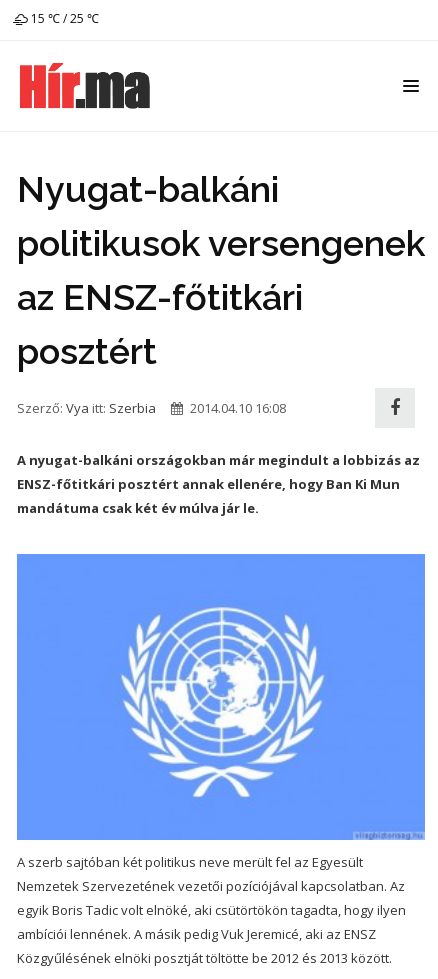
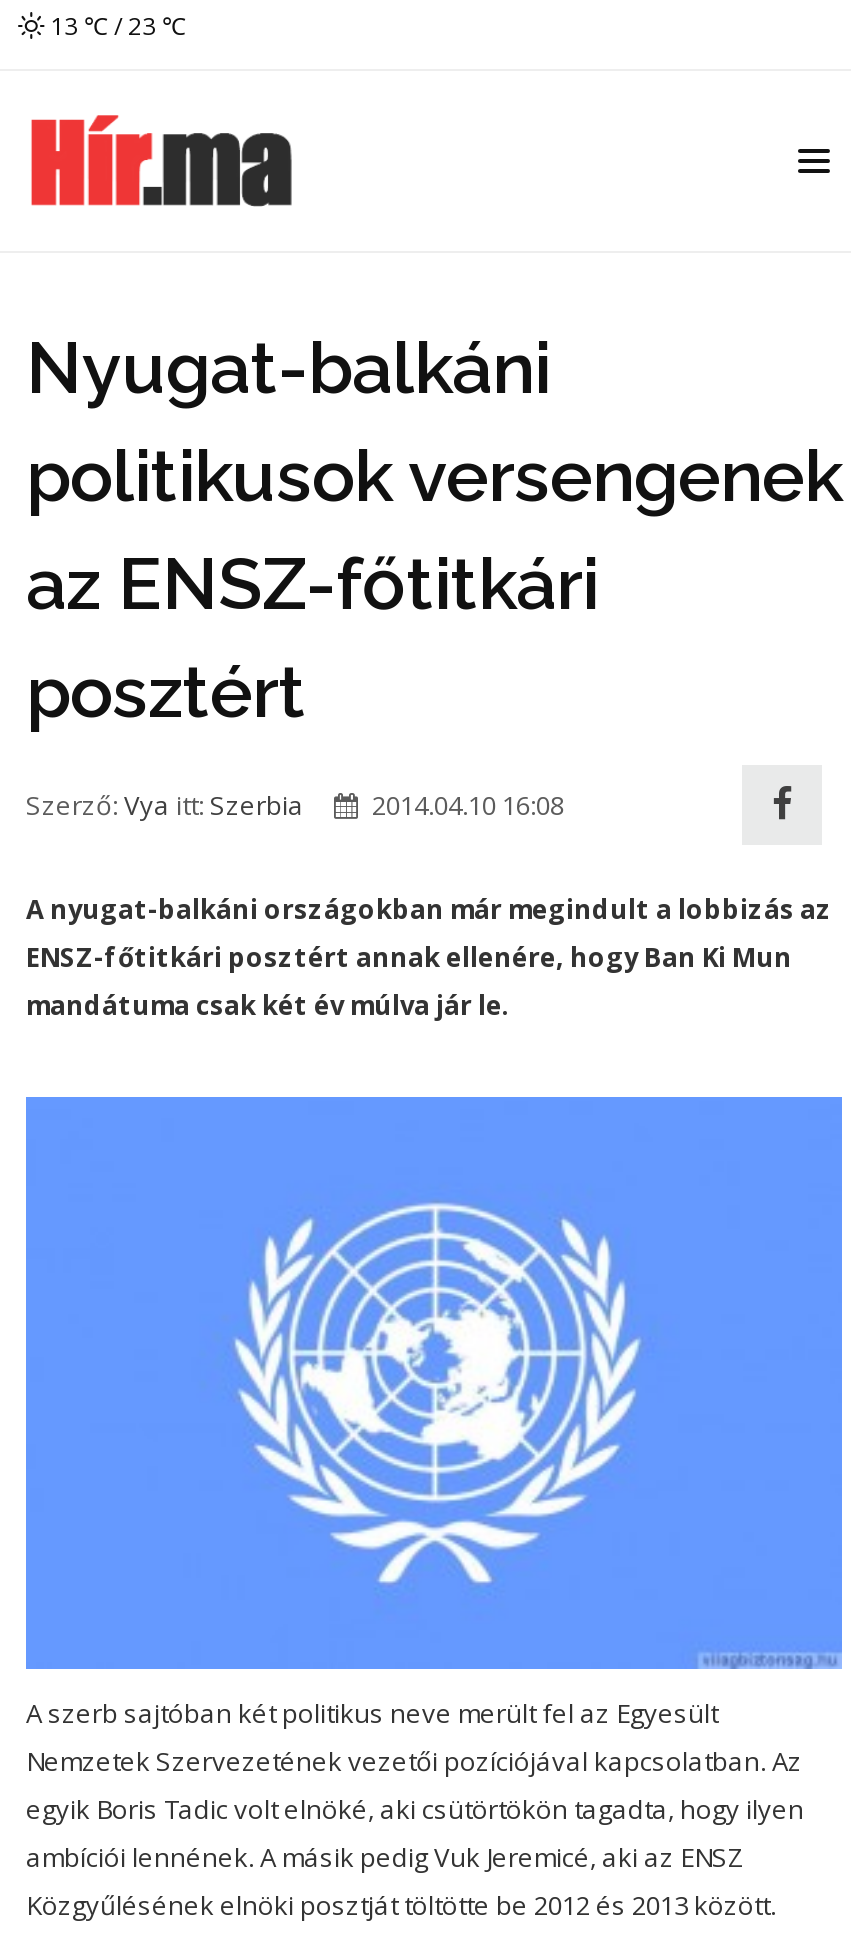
- 15 ℃ / 25 ℃
+ 13 ℃ / 23 ℃
